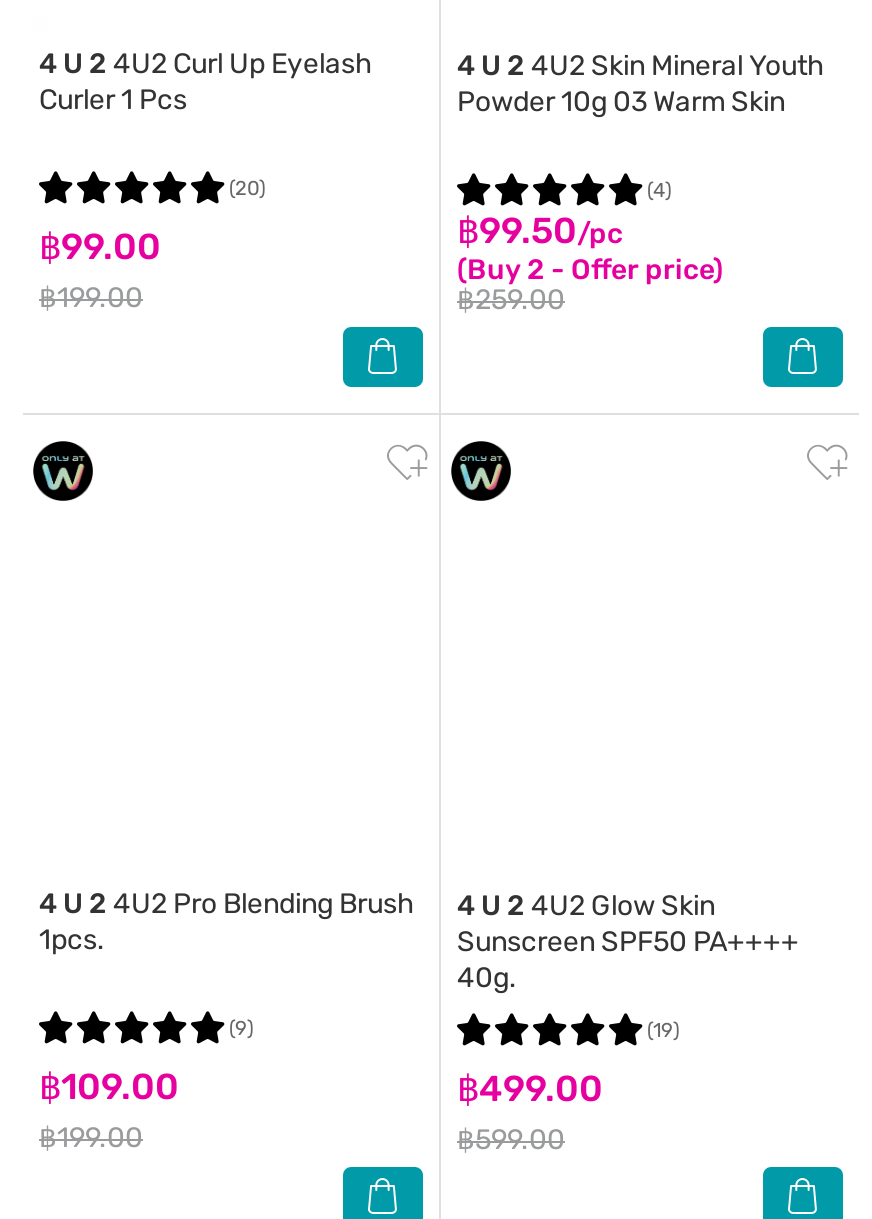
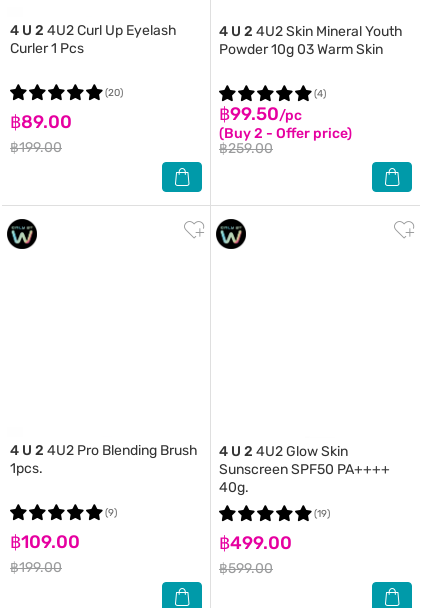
- ฿99.00
+ ฿89.00
